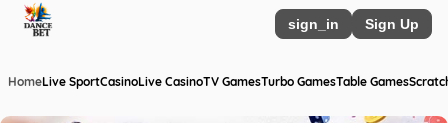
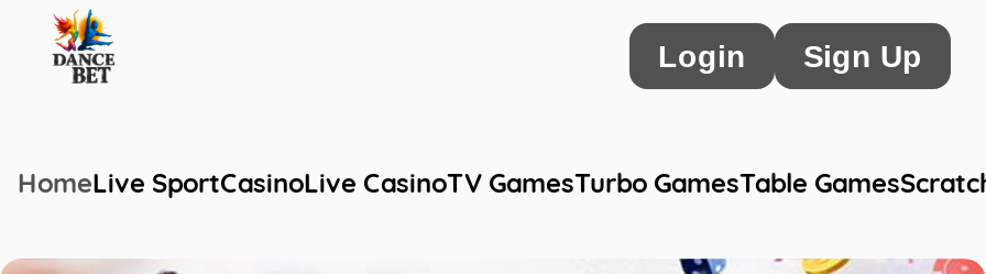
- sign_in
+ Login
